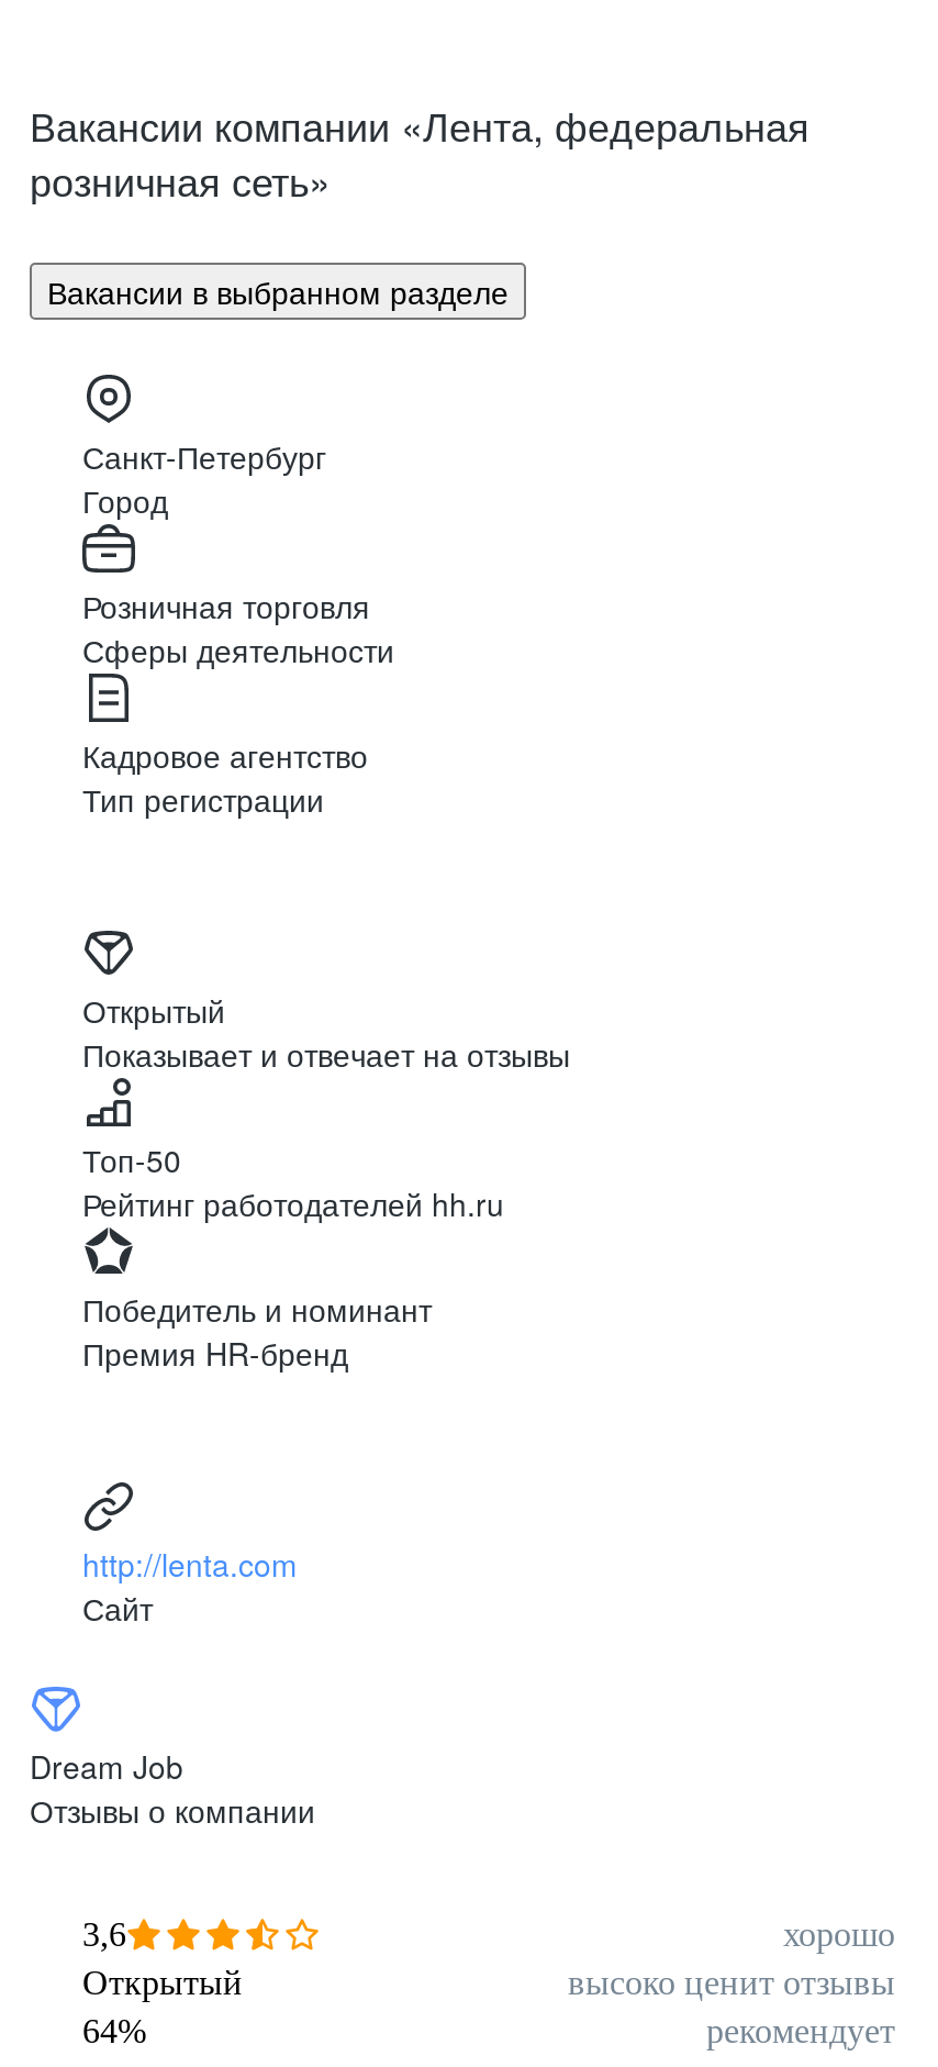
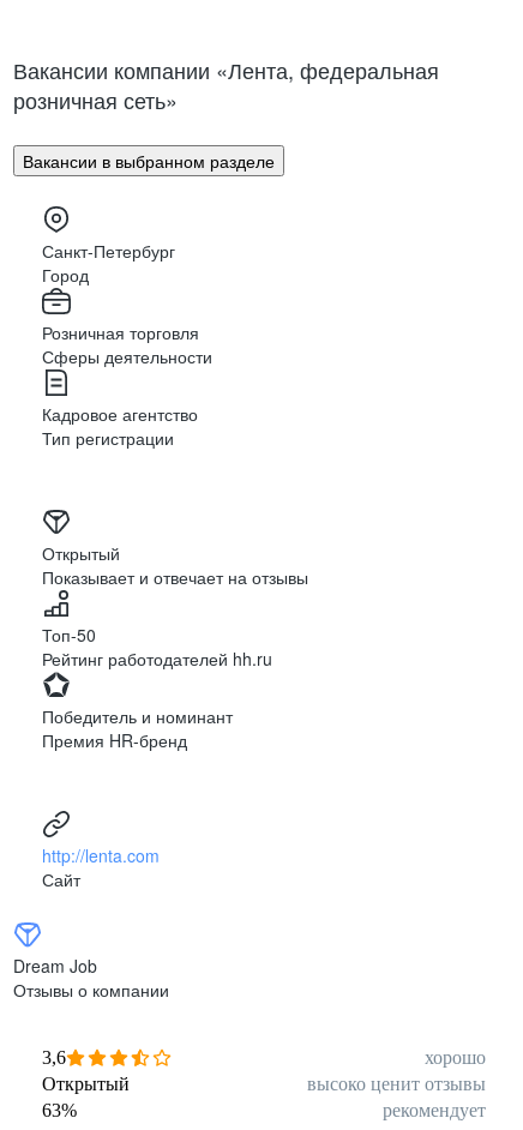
- 64%
+ 63%
